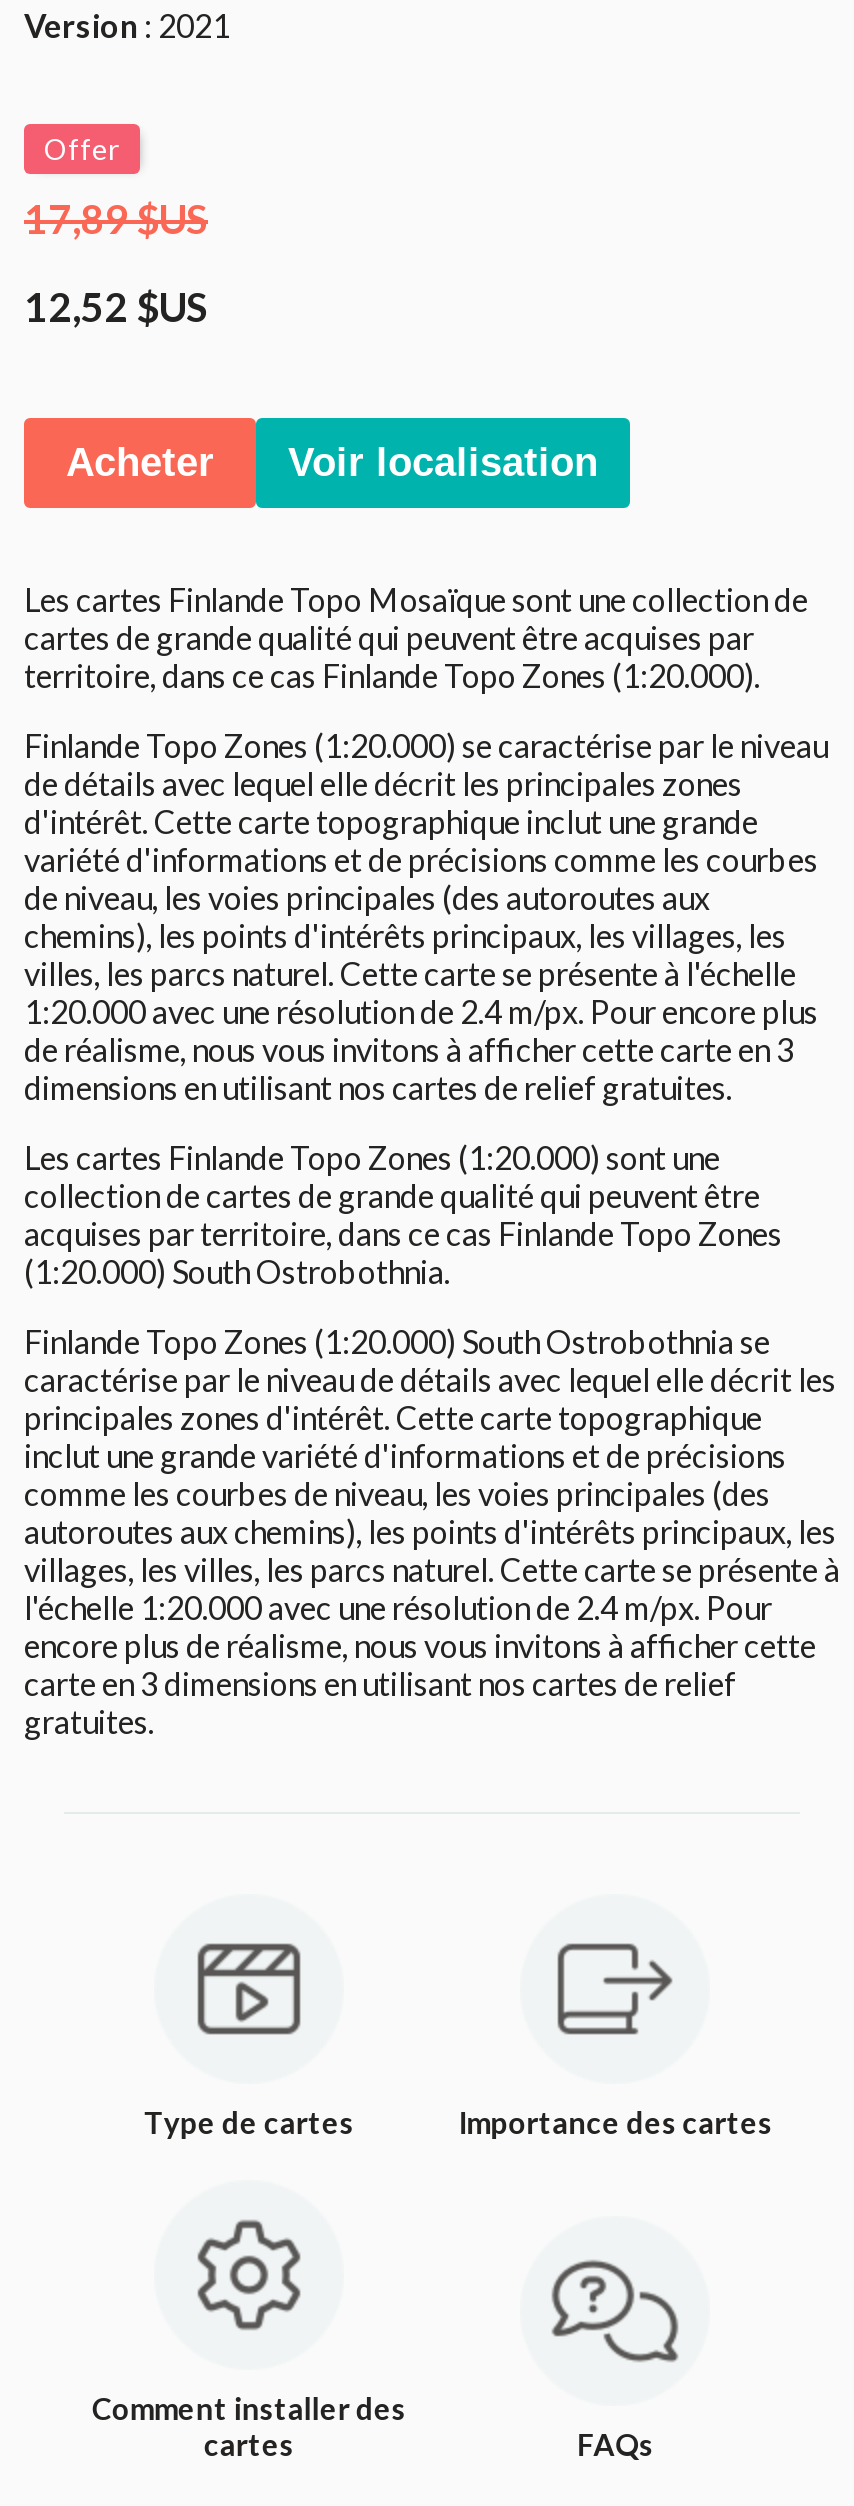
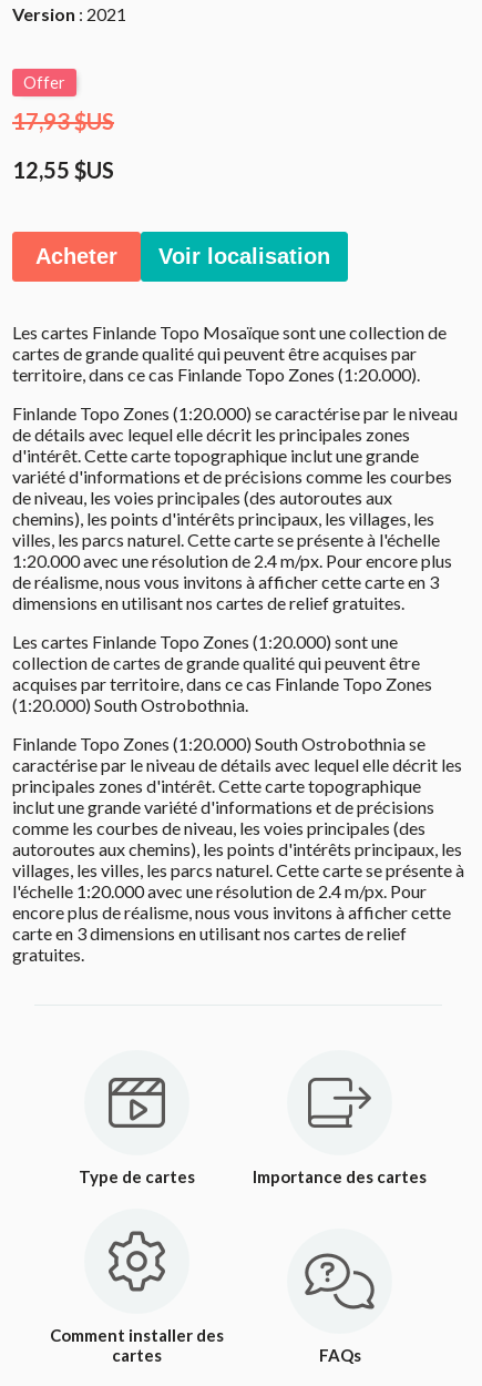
- 17,89 $US
+ 17,93 $US

- 12,52 $US
+ 12,55 $US
